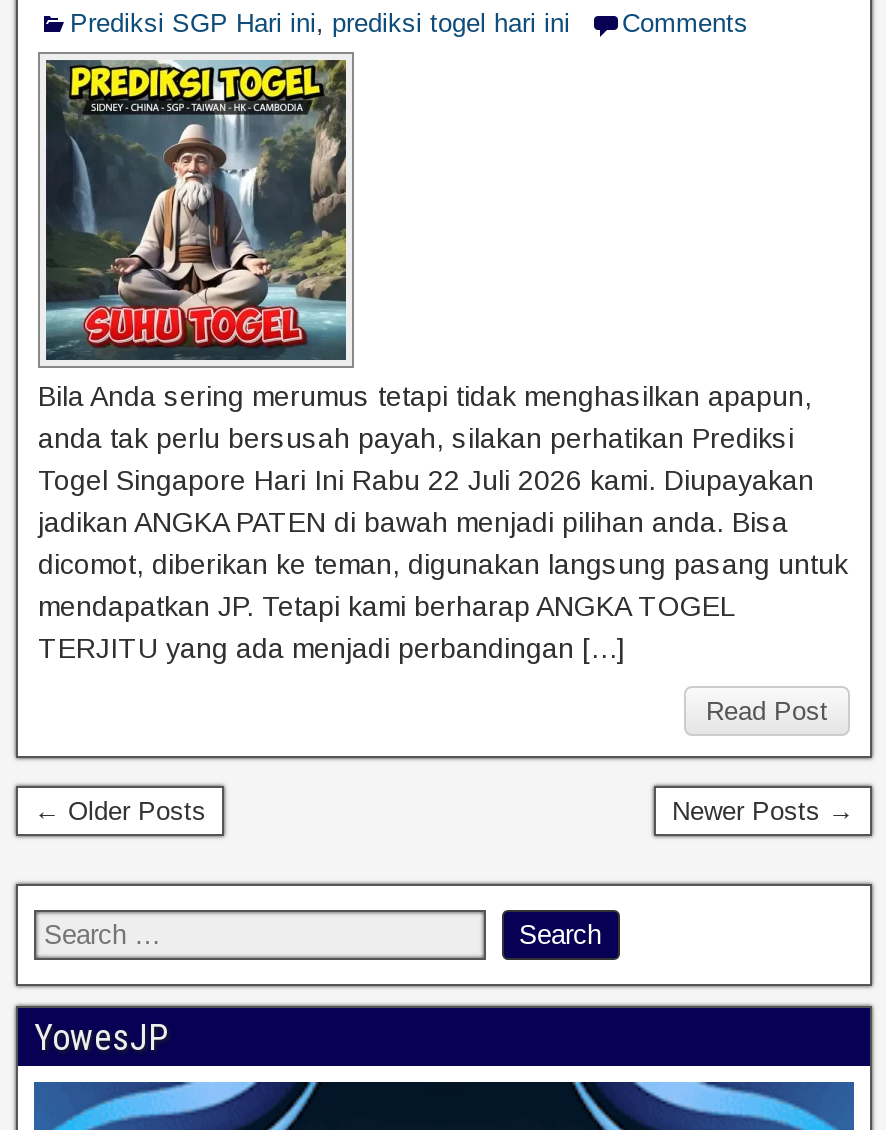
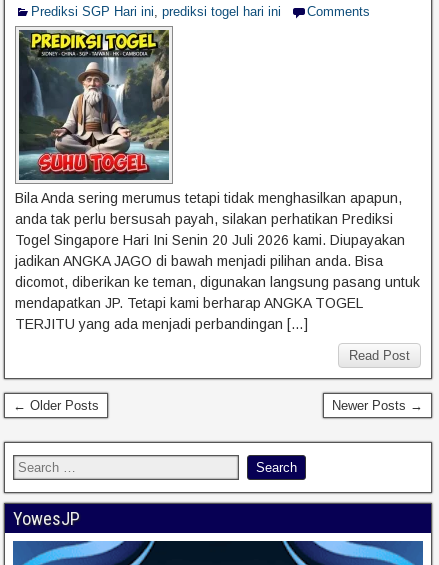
- Togel Singapore Hari Ini Rabu 22 Juli 2026 kami. Diupayakan
+ Togel Singapore Hari Ini Senin 20 Juli 2026 kami. Diupayakan

- jadikan ANGKA PATEN di bawah menjadi pilihan anda. Bisa
+ jadikan ANGKA JAGO di bawah menjadi pilihan anda. Bisa
